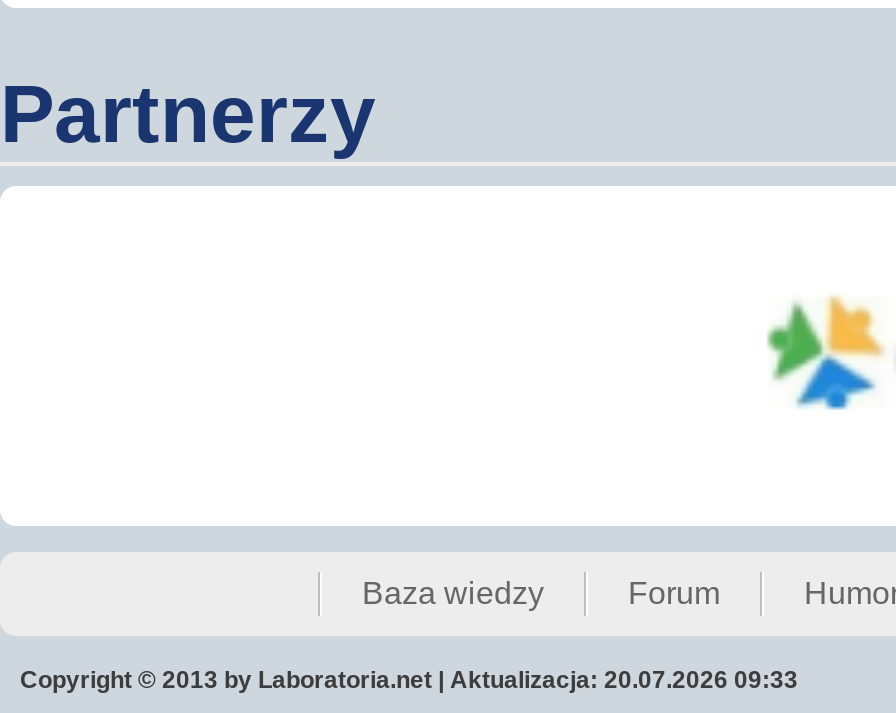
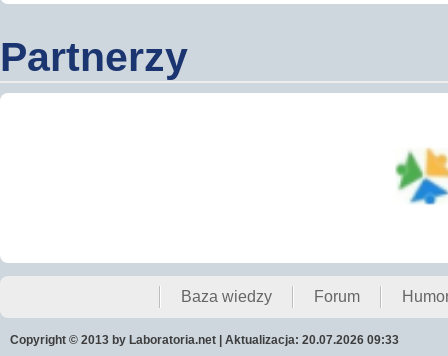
- [image]
+ [image]
